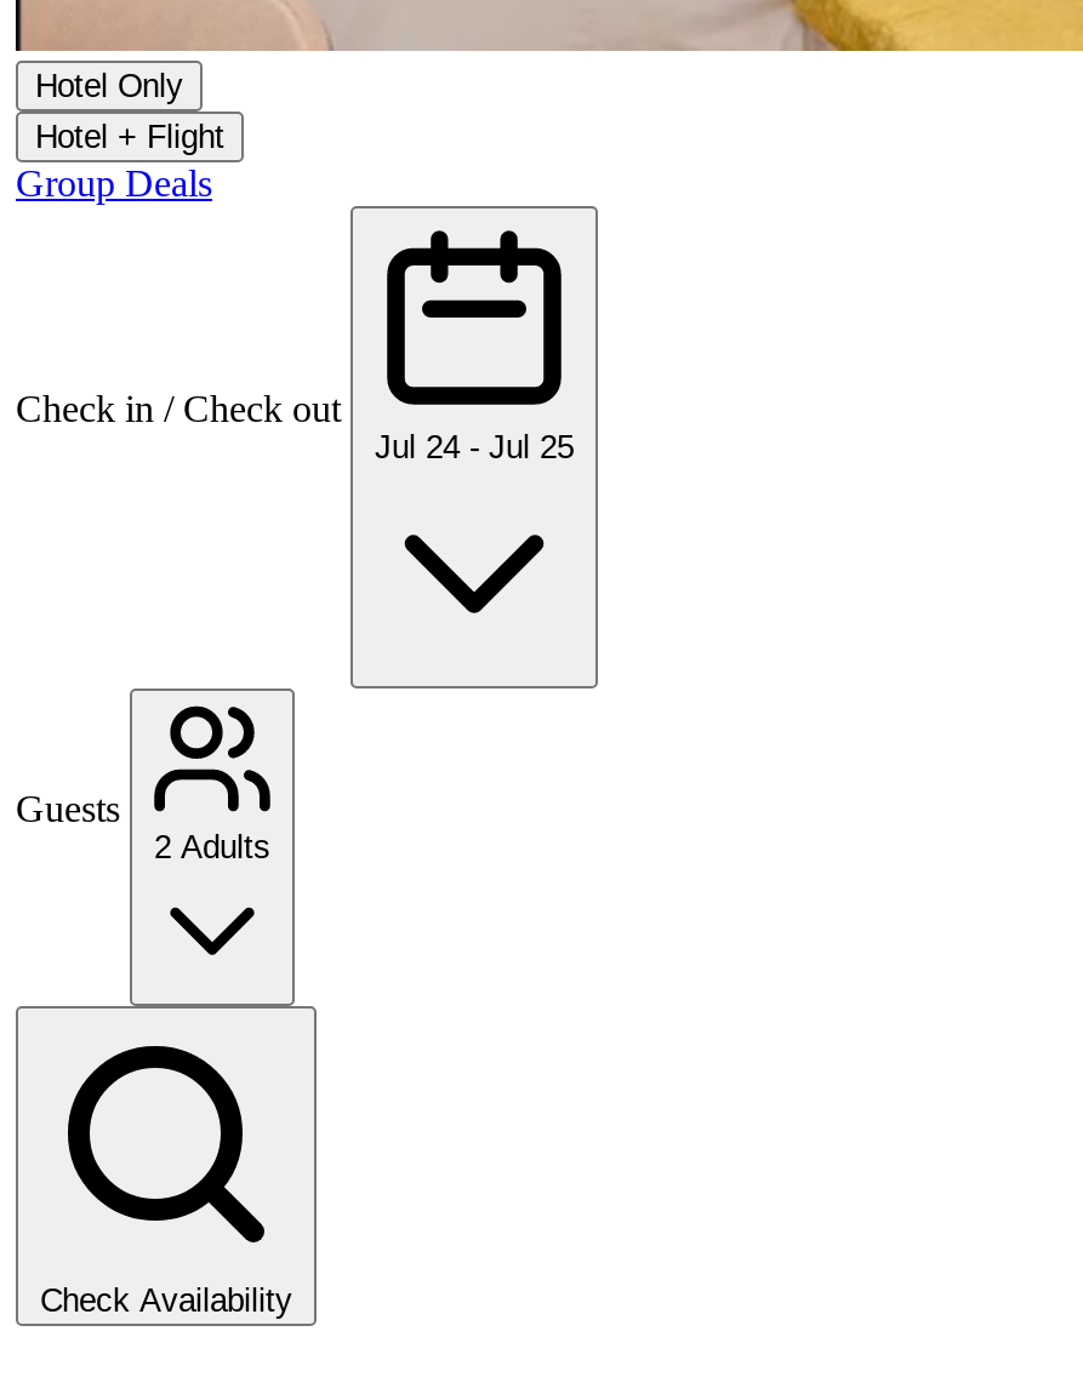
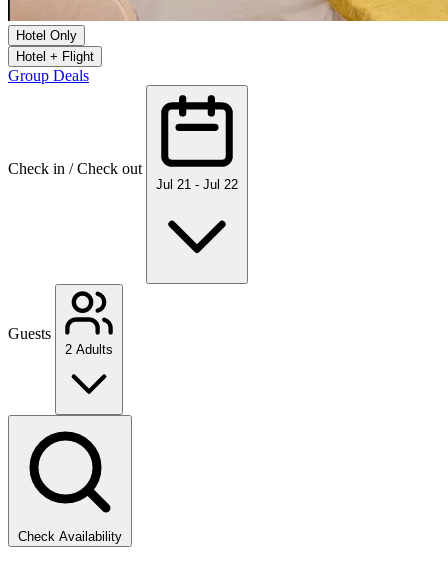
- Jul 24 - Jul 25
+ Jul 21 - Jul 22
